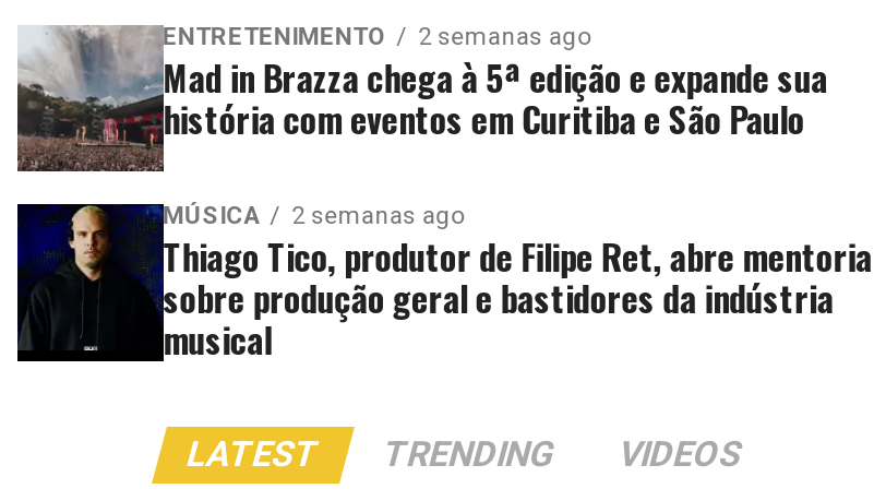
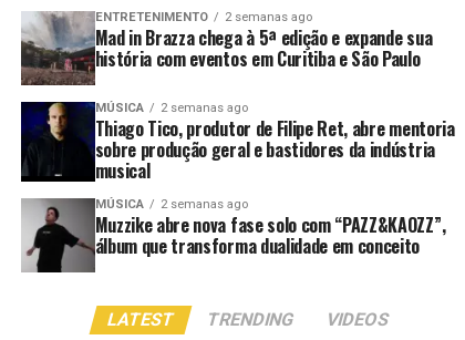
+ [image]
+ MÚSICA
+ 2 semanas ago
+ Muzzike abre nova fase solo com “PAZZ&KAOZZ”,
+ álbum que transforma dualidade em conceito
